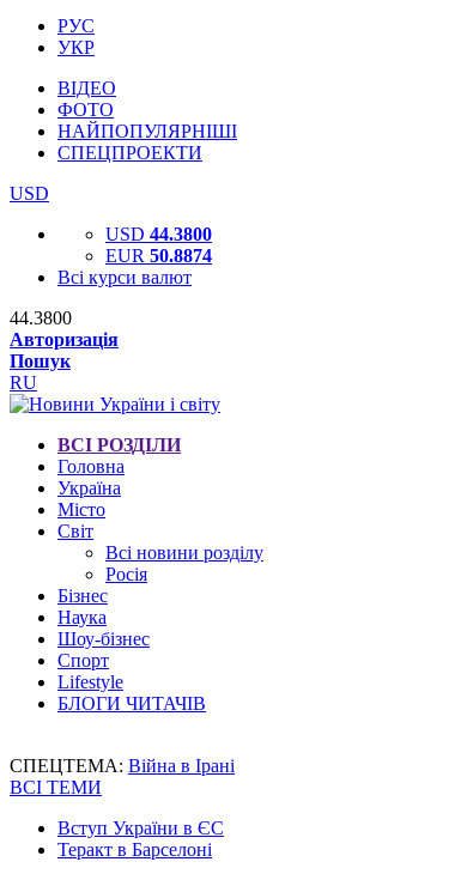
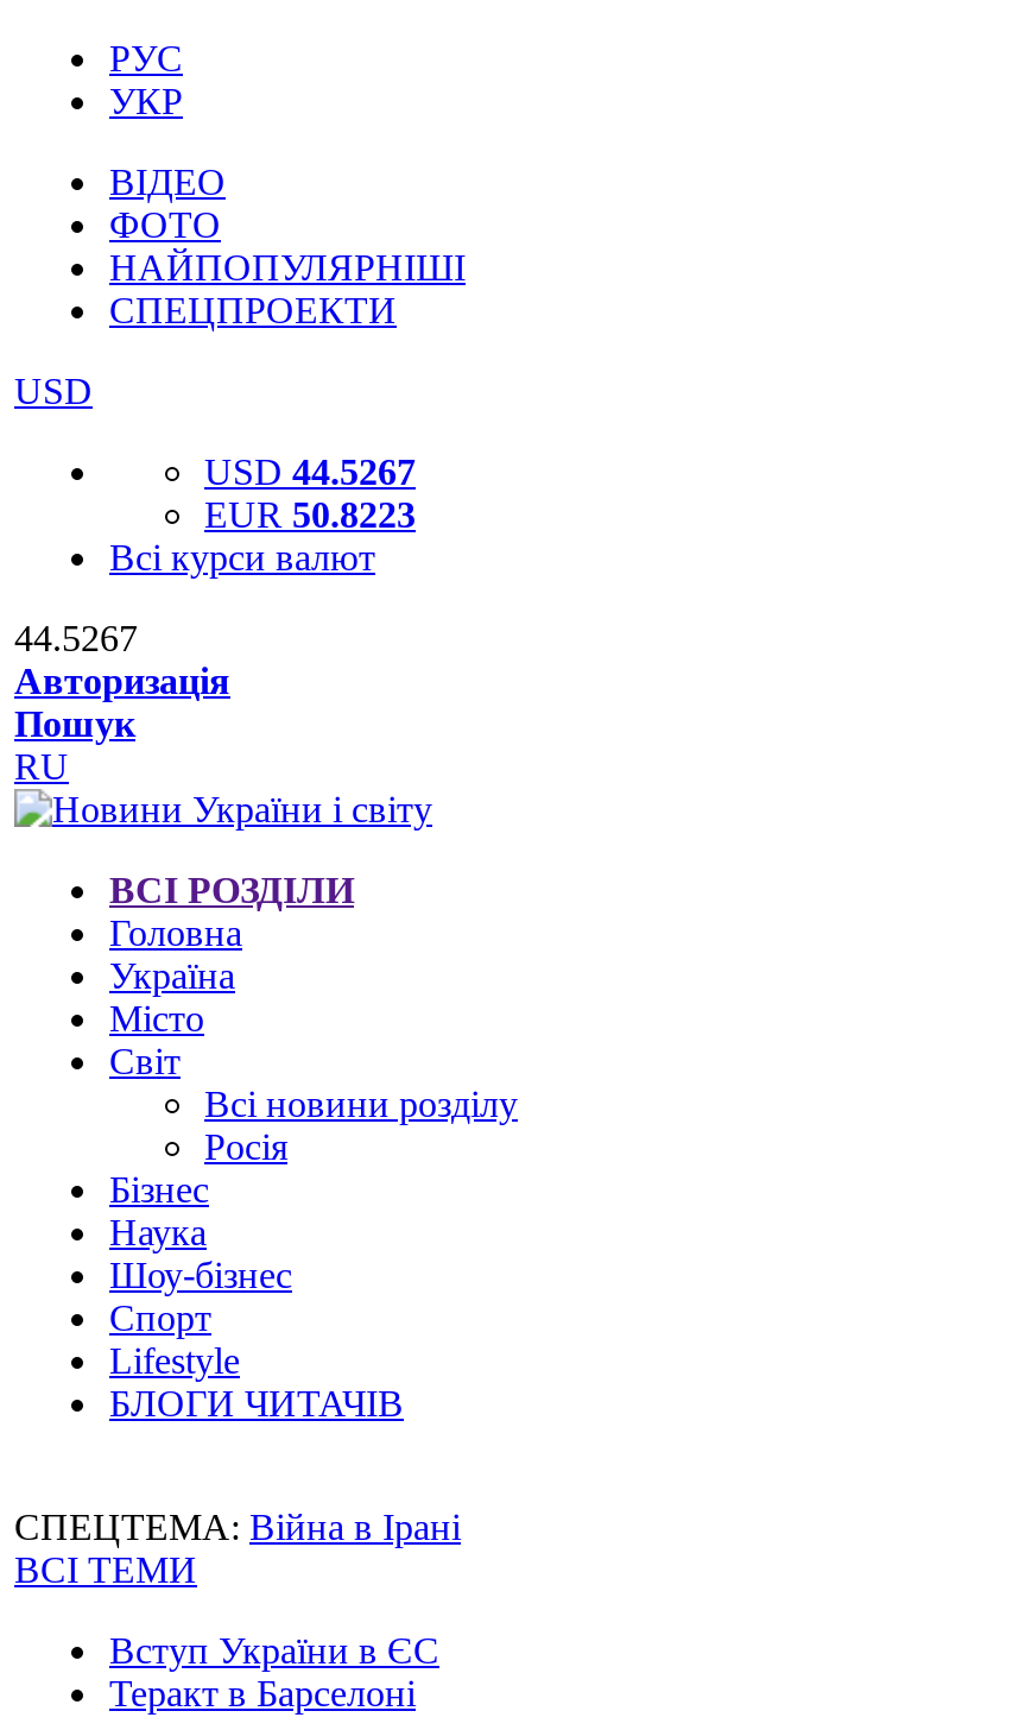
- USD 44.3800
+ USD 44.5267

- EUR 50.8874
+ EUR 50.8223

- 44.3800
+ 44.5267
